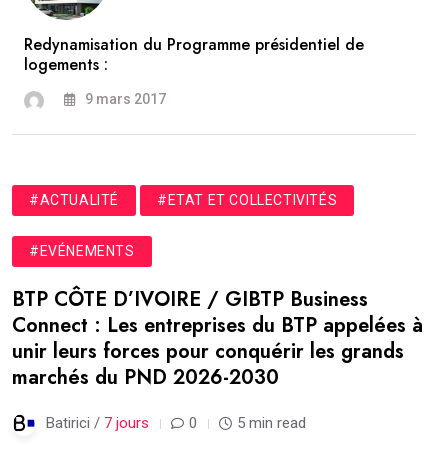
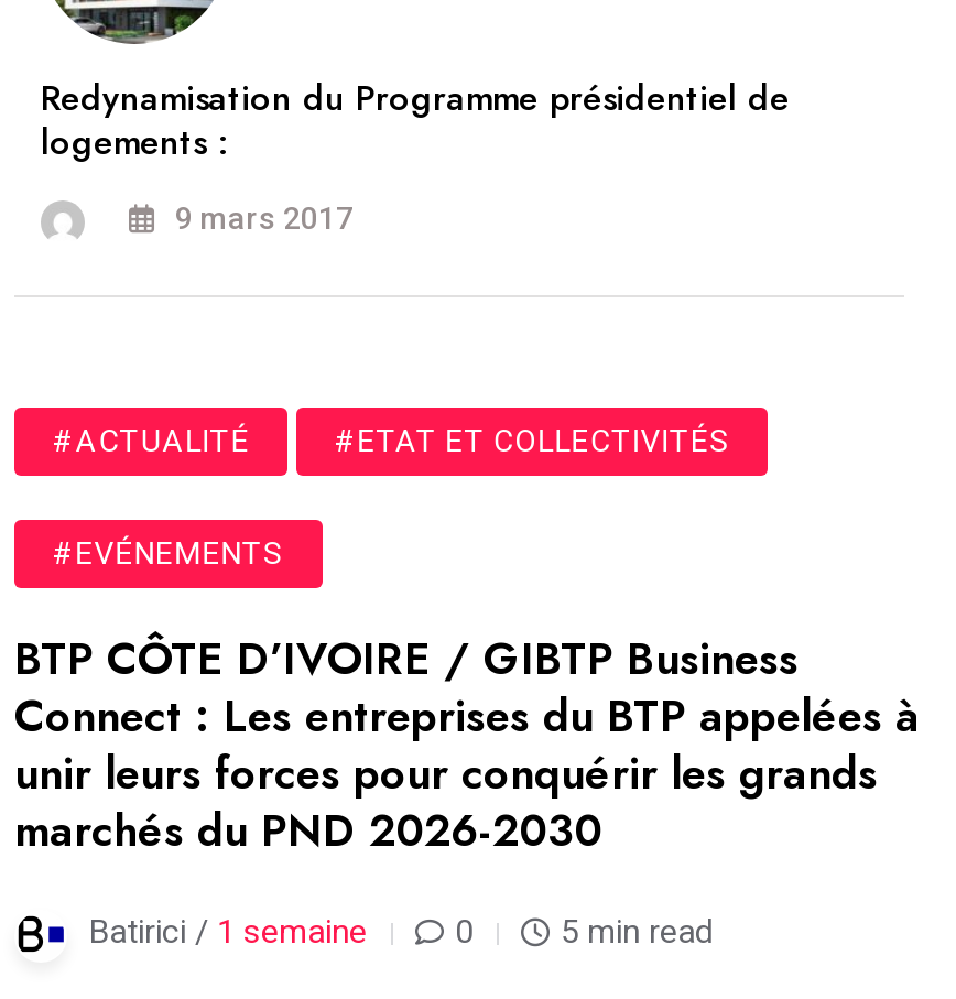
- Batirici / 7 jours
+ Batirici / 1 semaine
